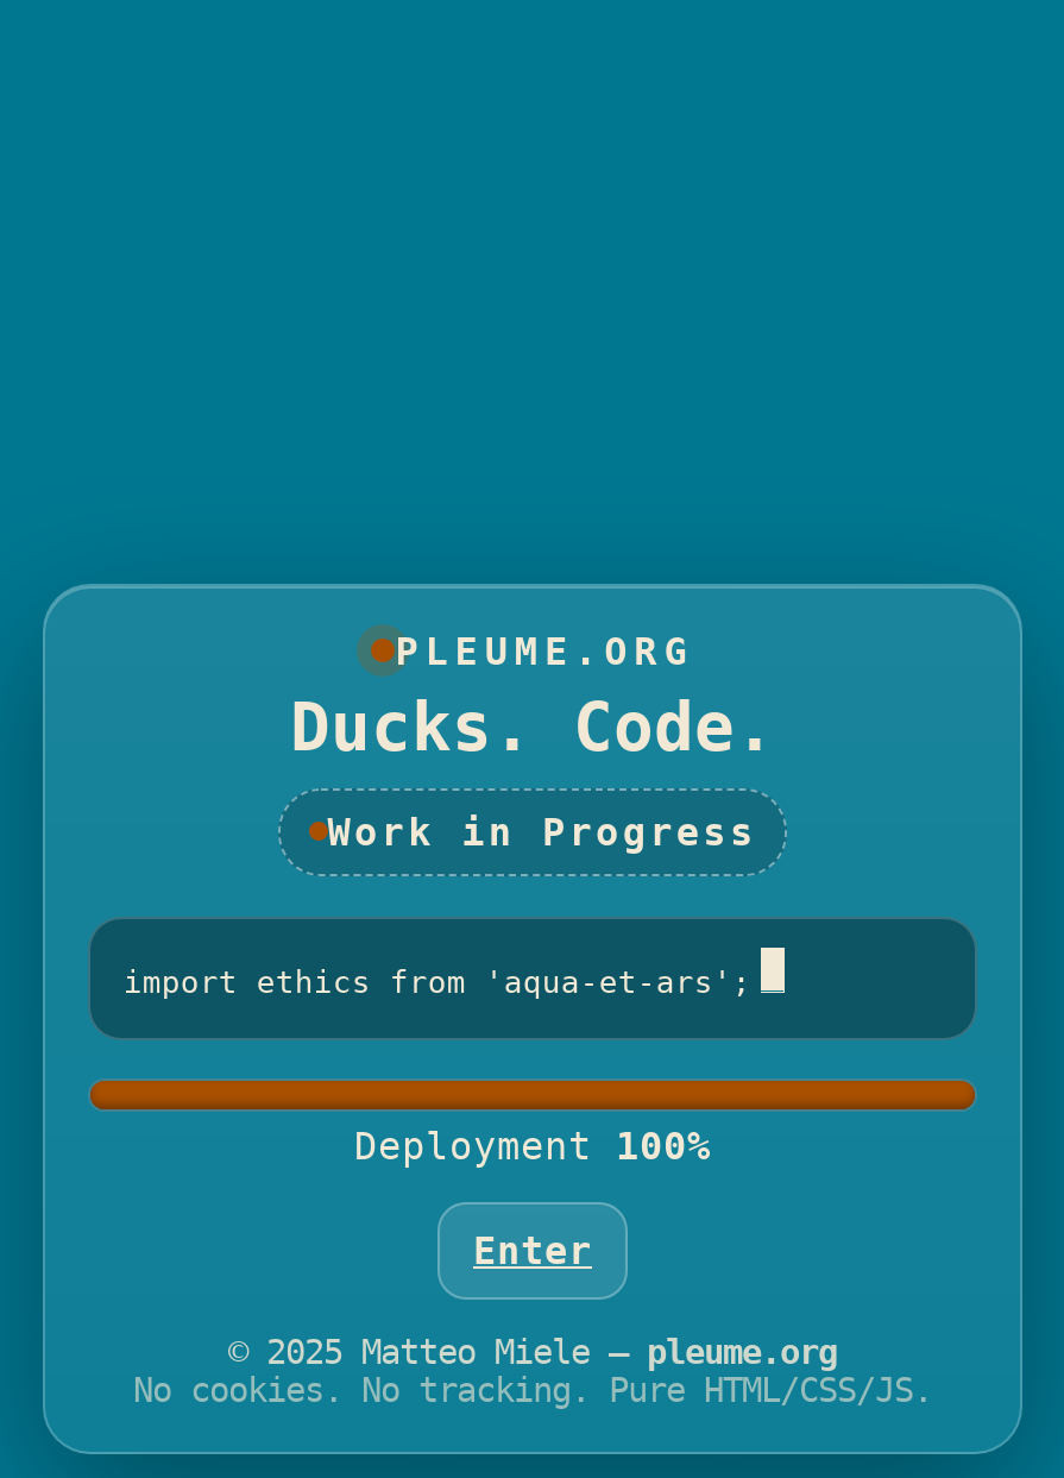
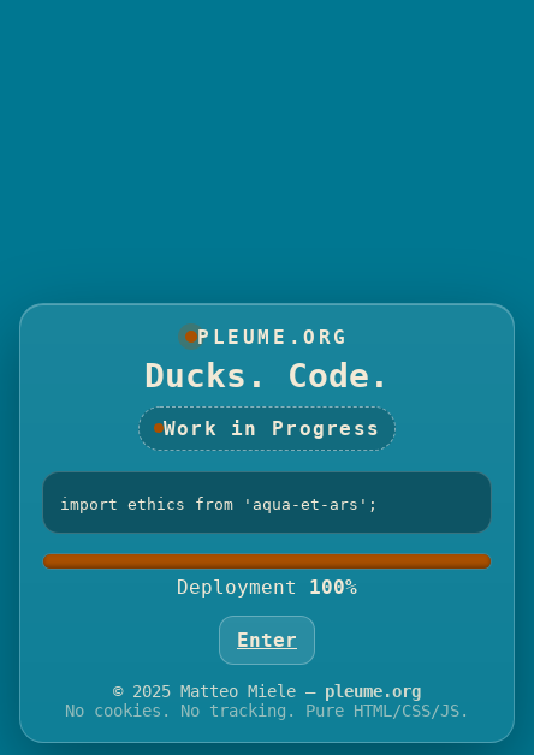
- import ethics from 'aq
+ import ethics from 'aqua-et-ars';
